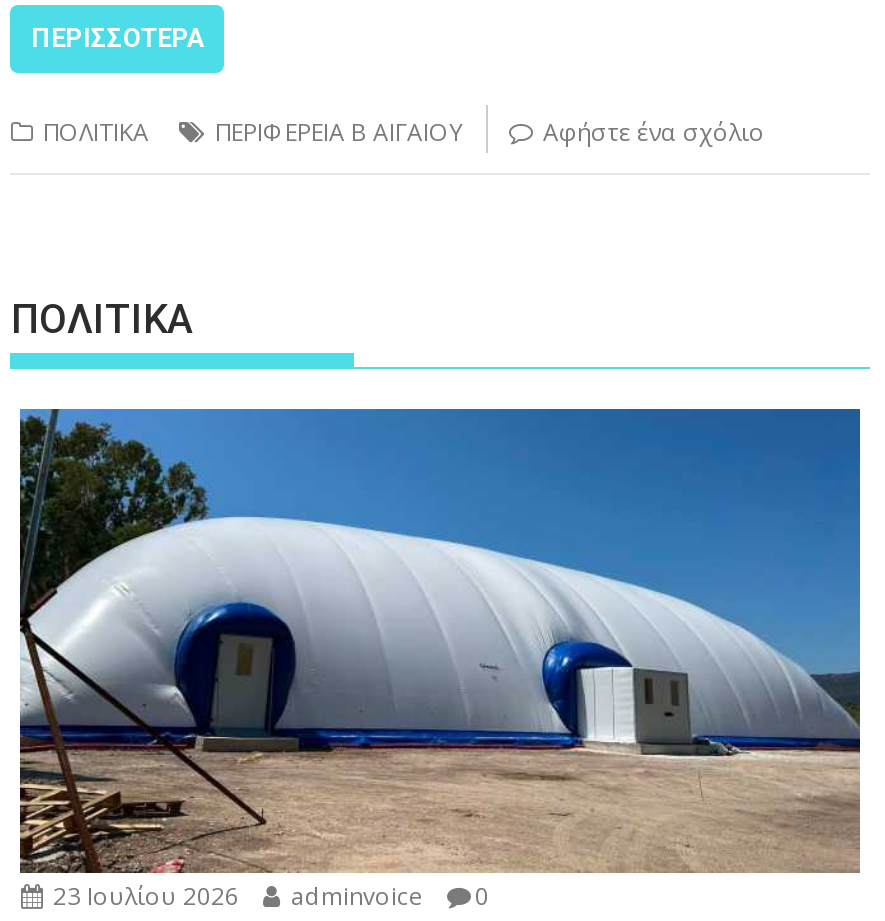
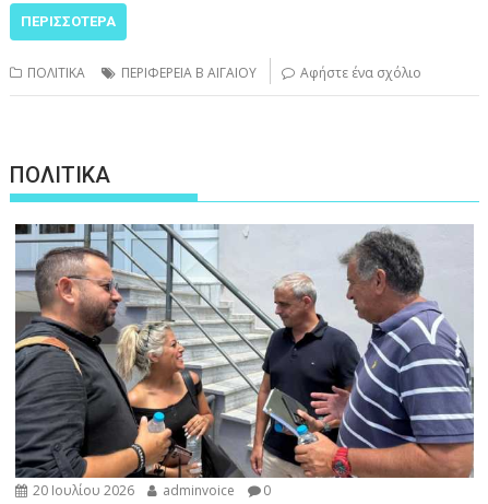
- [image]
- 23 Ιουλίου 2026 adminvoice 0
+ [image]
+ 20 Ιουλίου 2026 adminvoice 0
